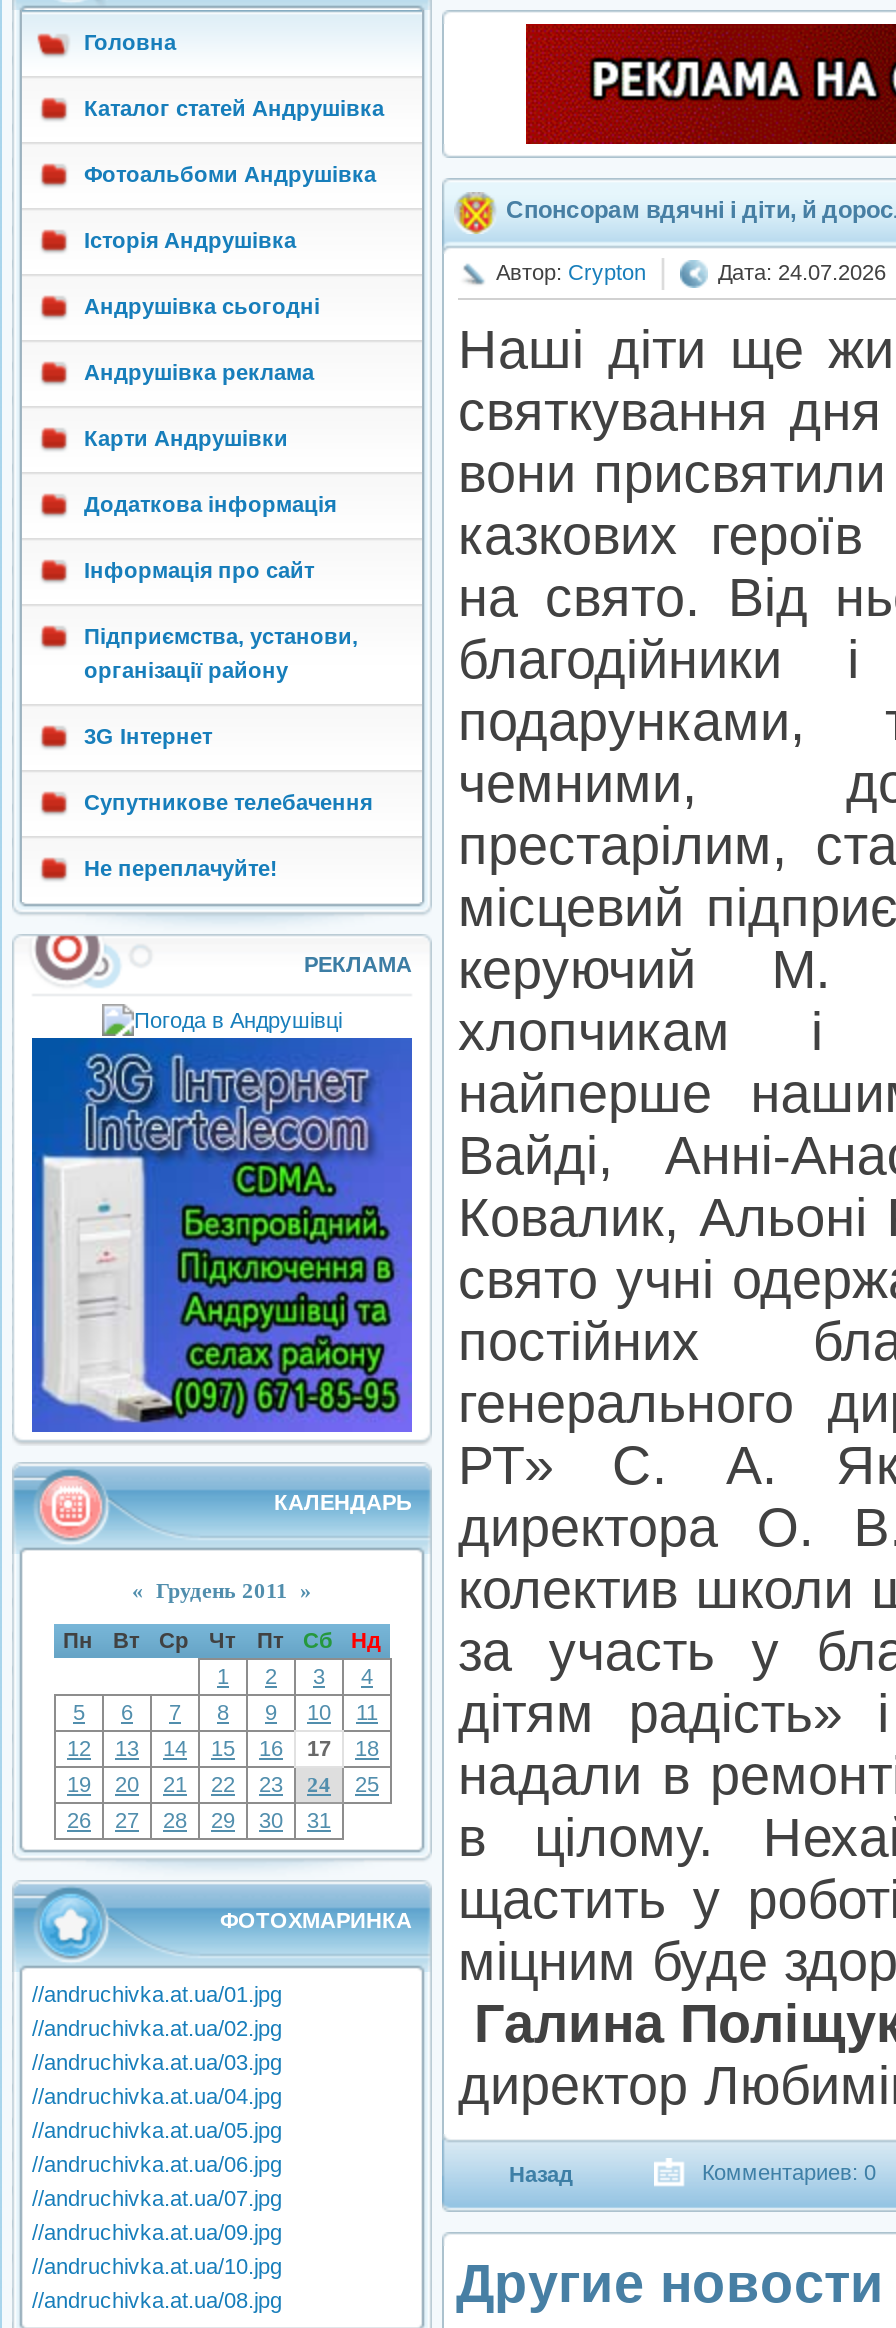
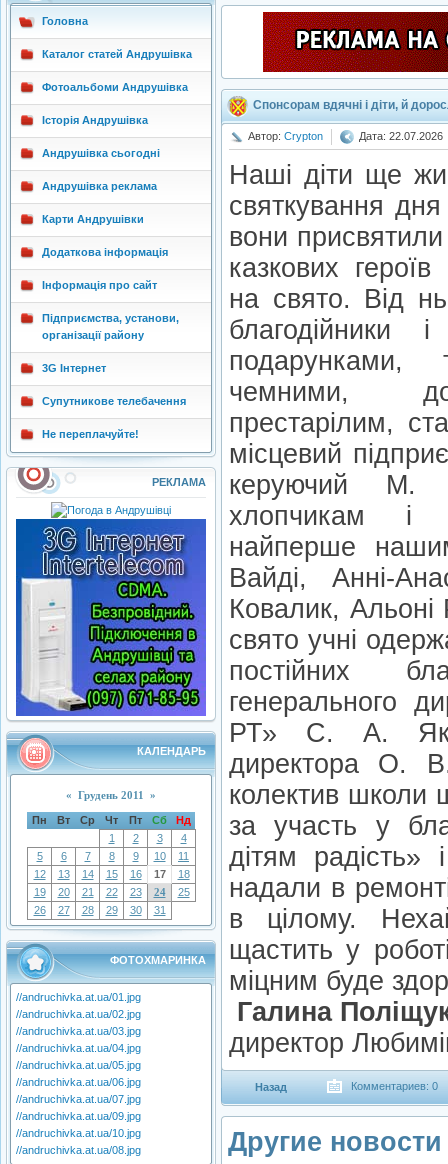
- Дата: 24.07.2026
+ Дата: 22.07.2026
